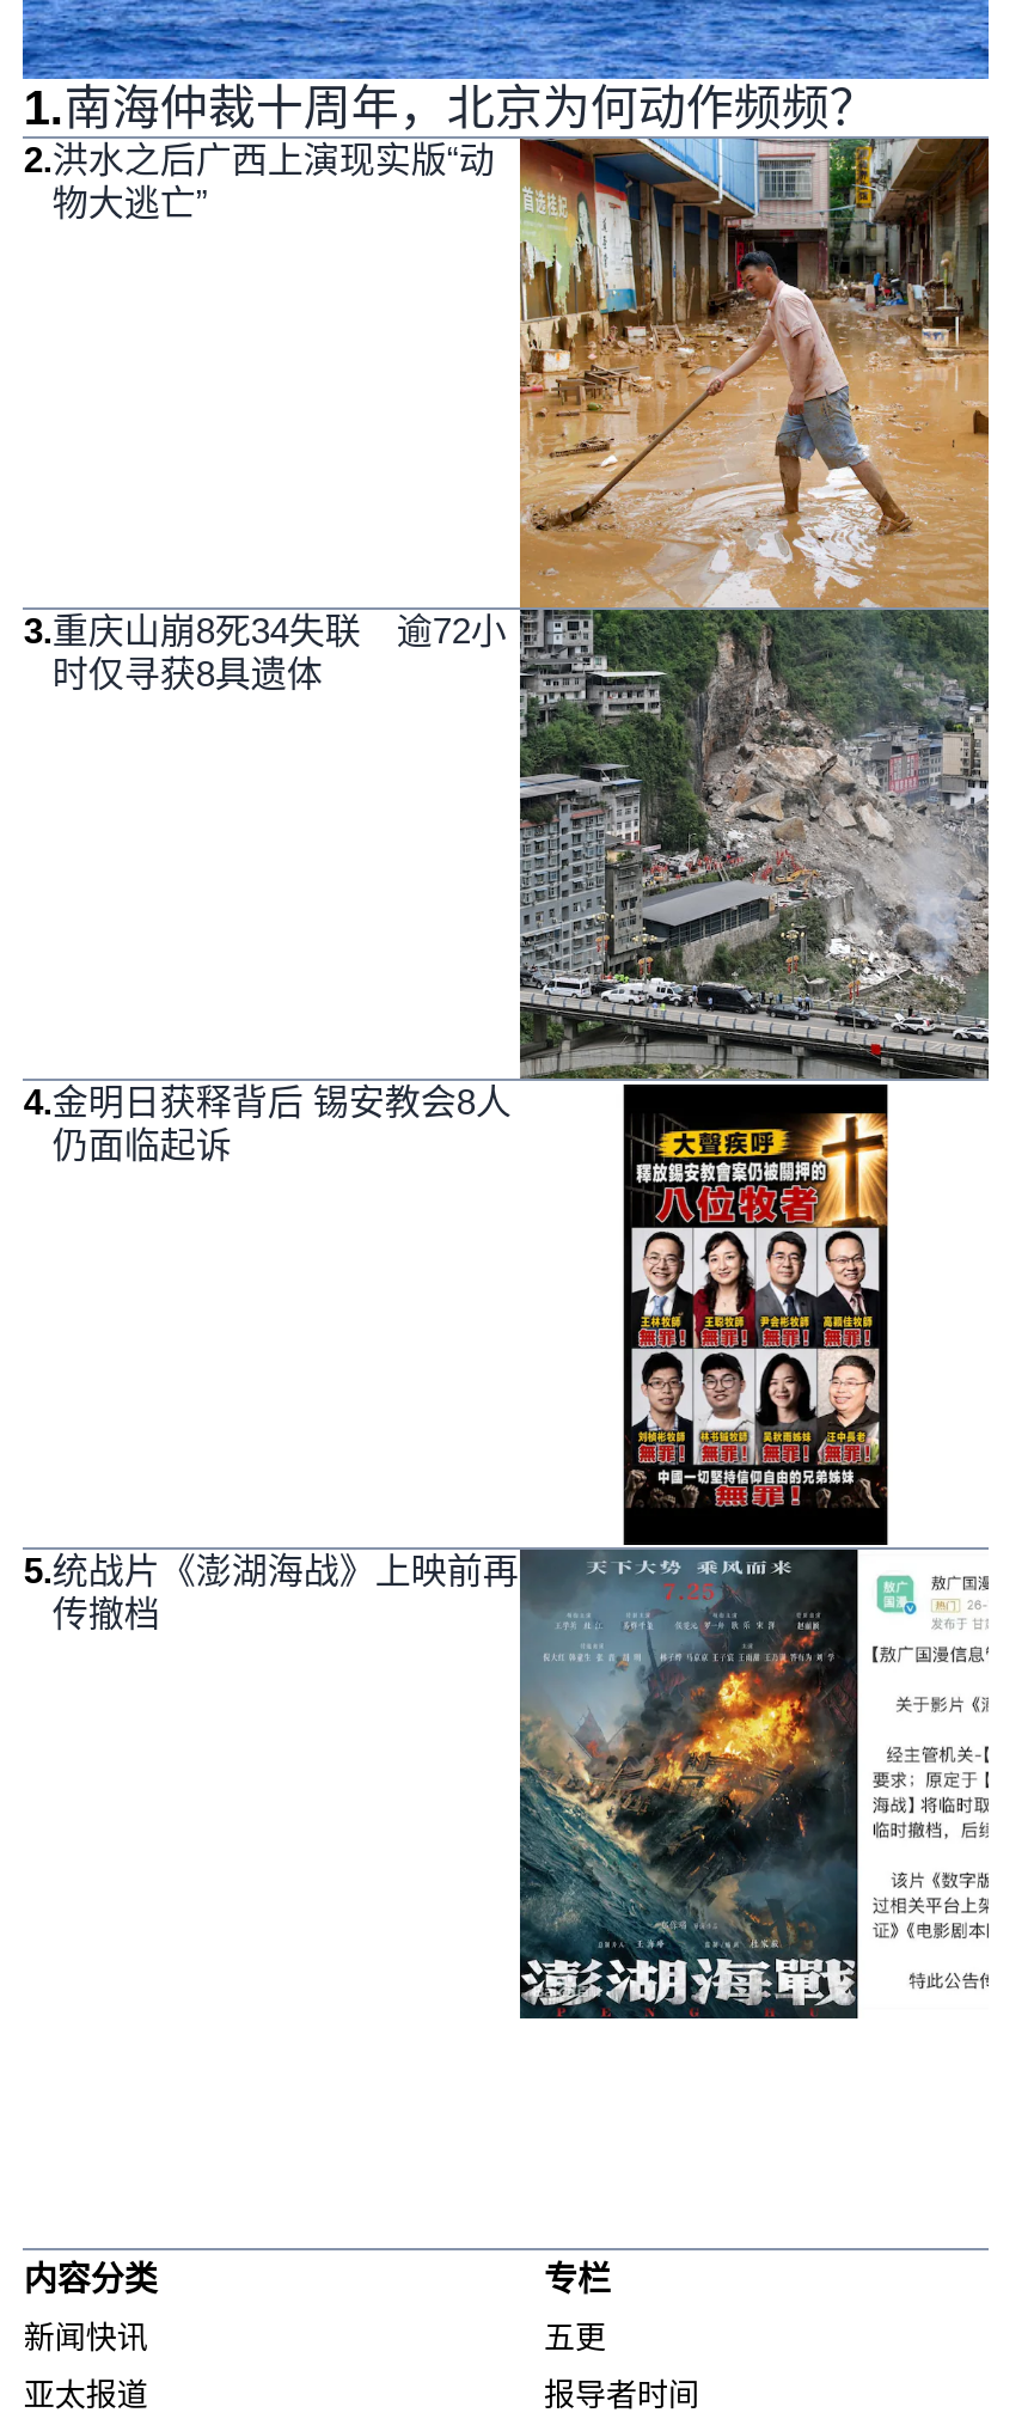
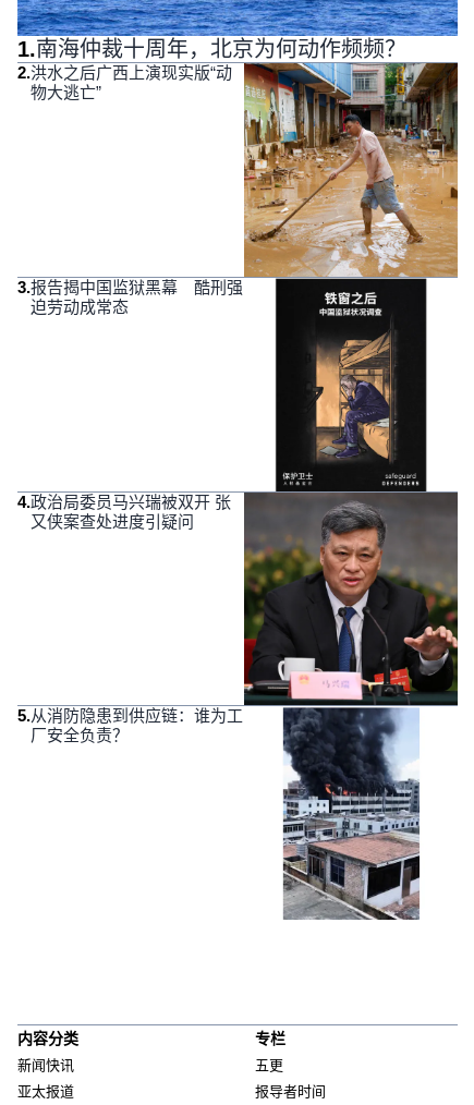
- 3.重庆山崩8死34失联 逾72小
- 时仅寻获8具遗体
+ 3.报告揭中国监狱黑幕 酷刑强
+ 迫劳动成常态

- [image]
- 5.统战片《澎湖海战》上映前再
- 传撤档
+ [image]
+ 5.从消防隐患到供应链：谁为工
+ 厂安全负责？

- 4.金明日获释背后 锡安教会8人
- 仍面临起诉
+ 4.政治局委员马兴瑞被双开 张
+ 又侠案查处进度引疑问
